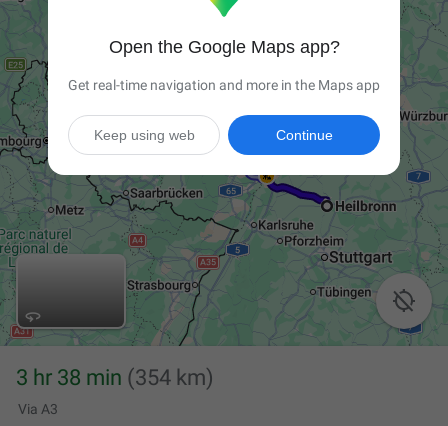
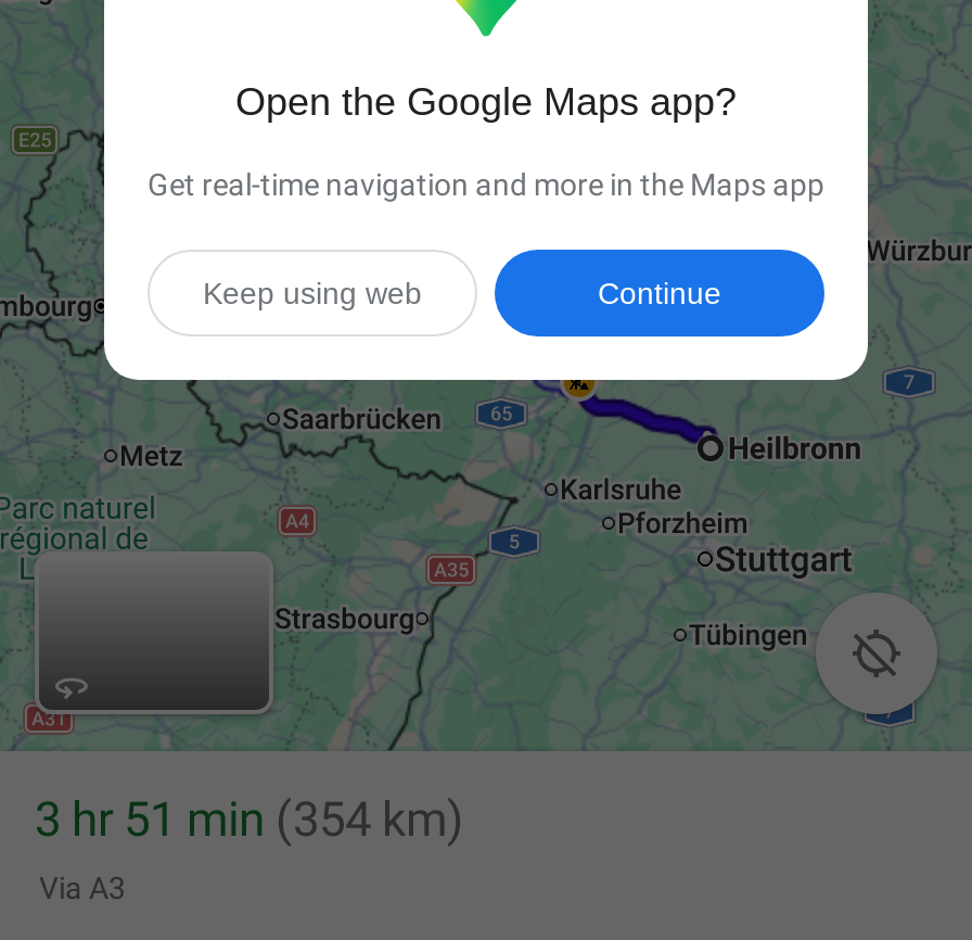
- 3 hr 38 min (354 km)
+ 3 hr 51 min (354 km)
